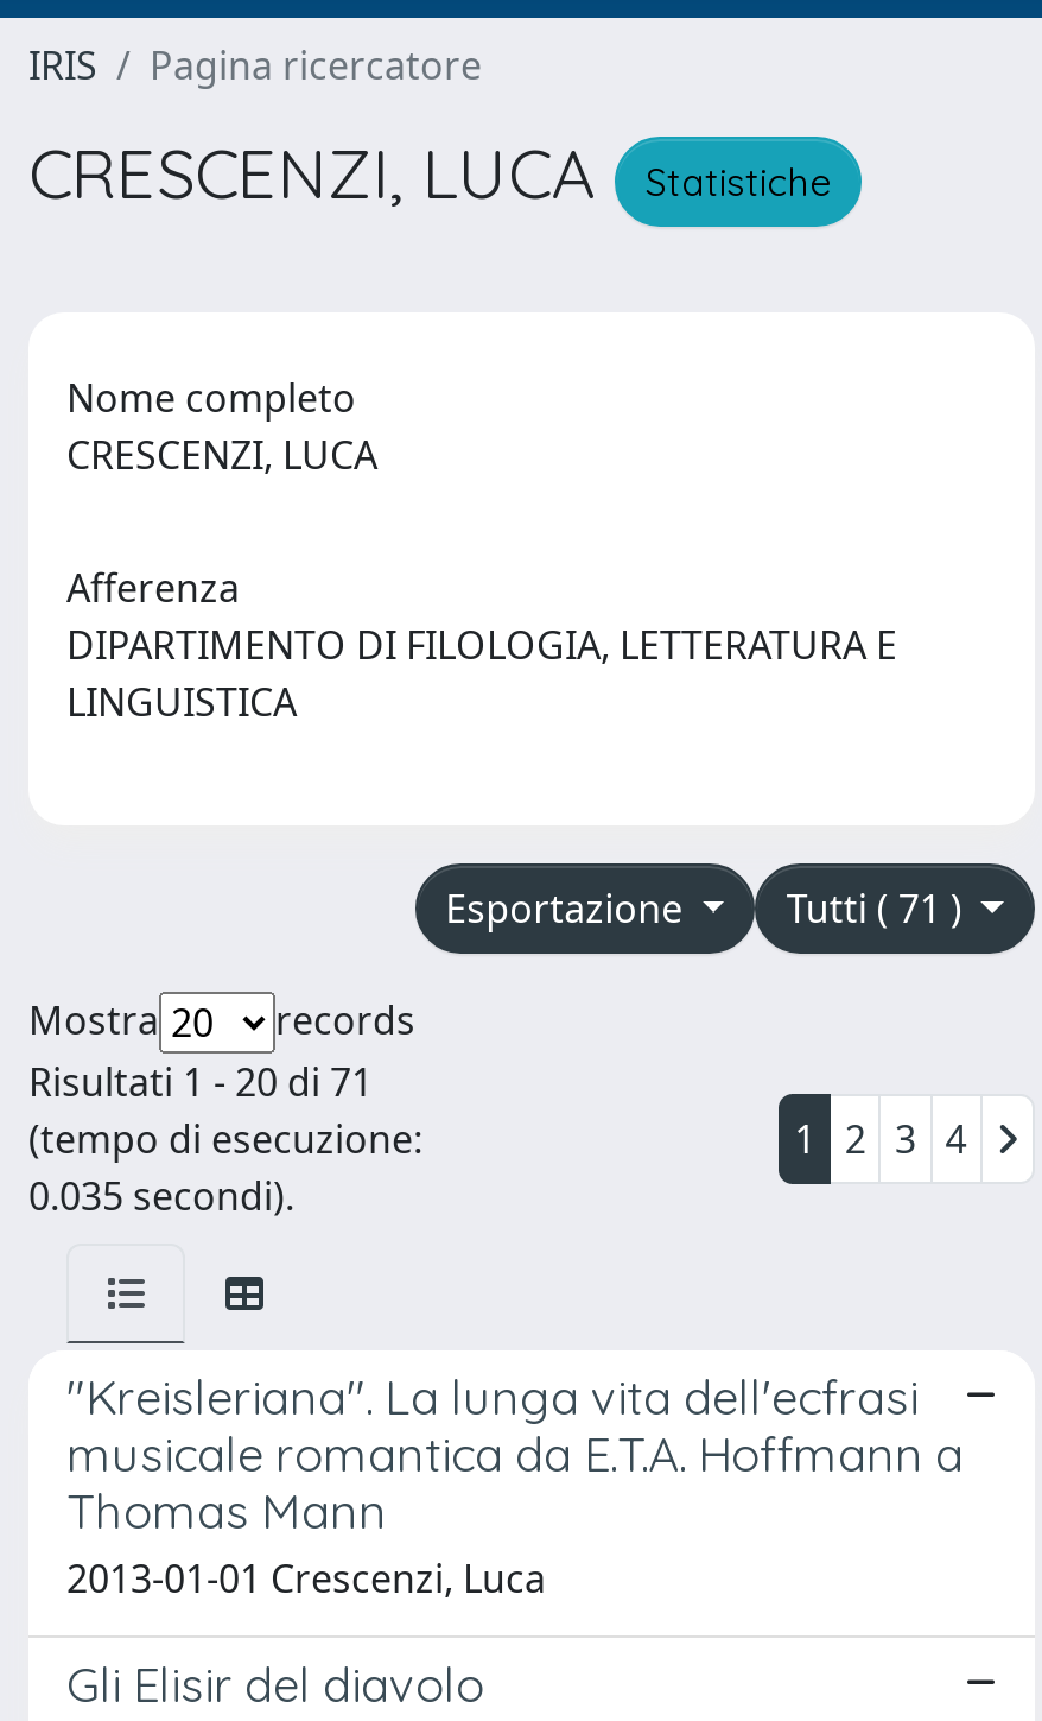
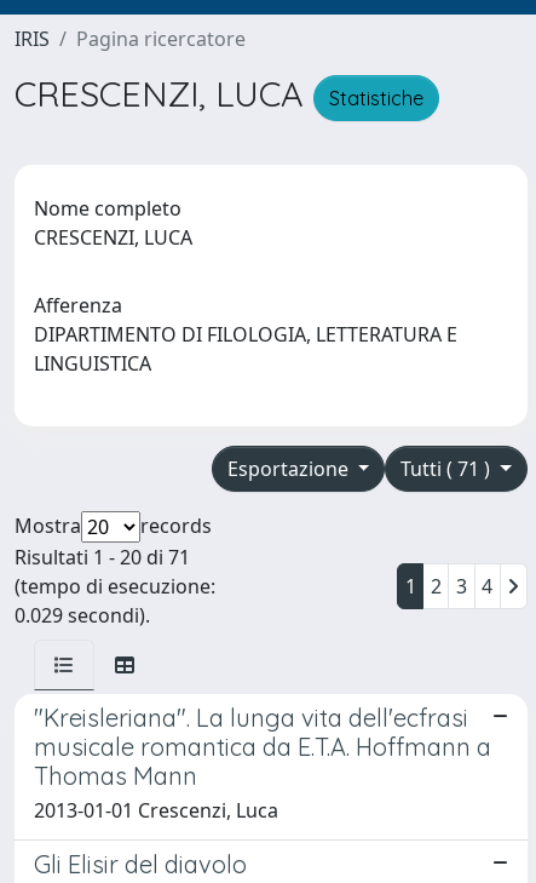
- 0.035 secondi).
+ 0.029 secondi).
